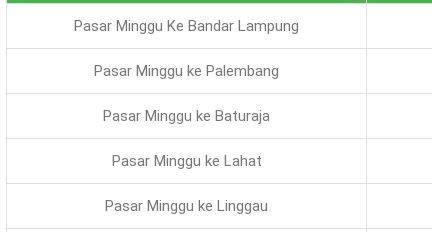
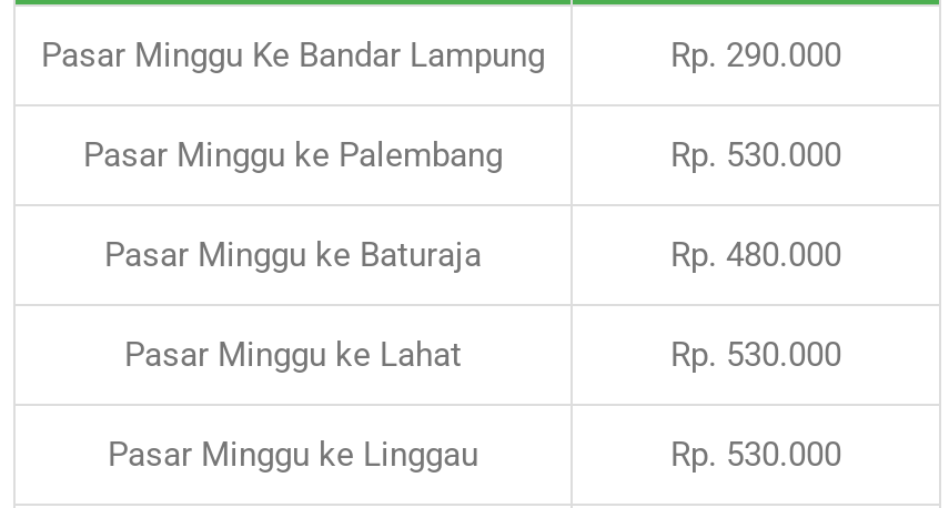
+ Rp. 290.000

+ Rp. 530.000

+ Rp. 480.000

+ Rp. 530.000

+ Rp. 530.000
